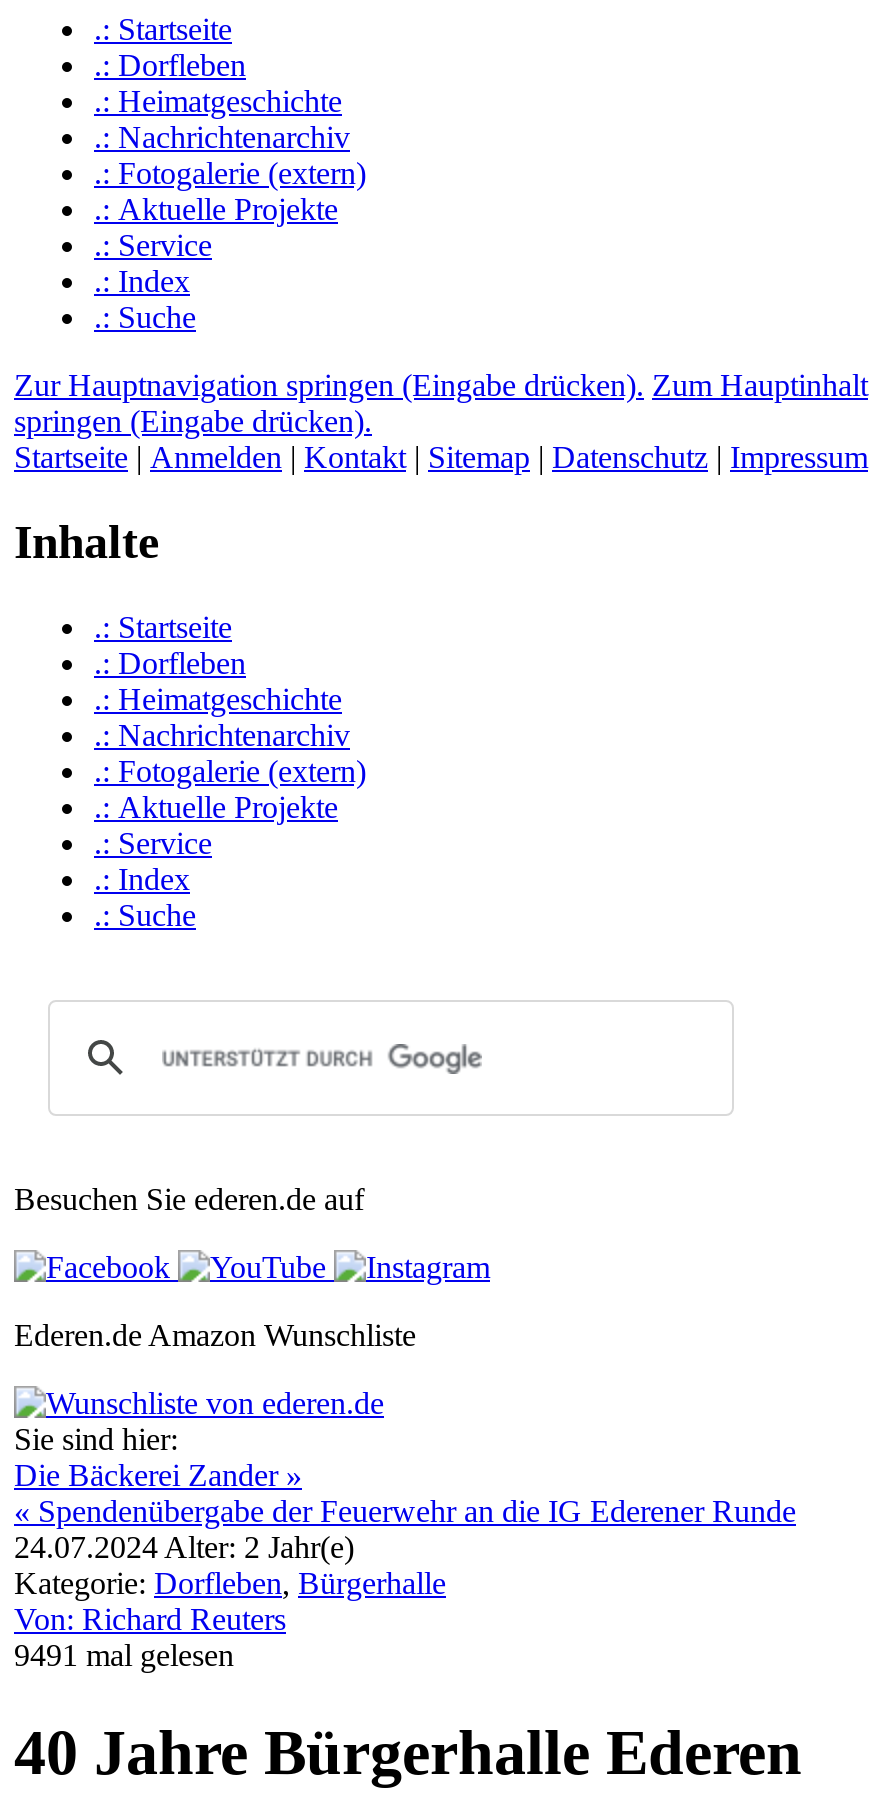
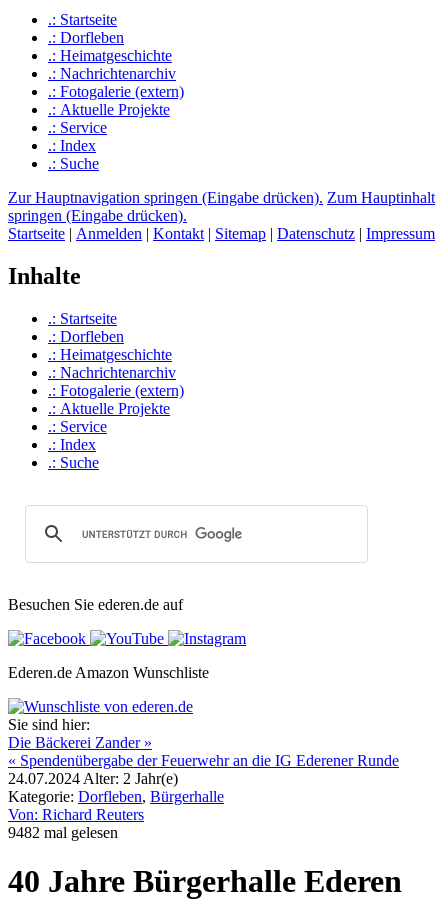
- 9491 mal gelesen
+ 9482 mal gelesen
